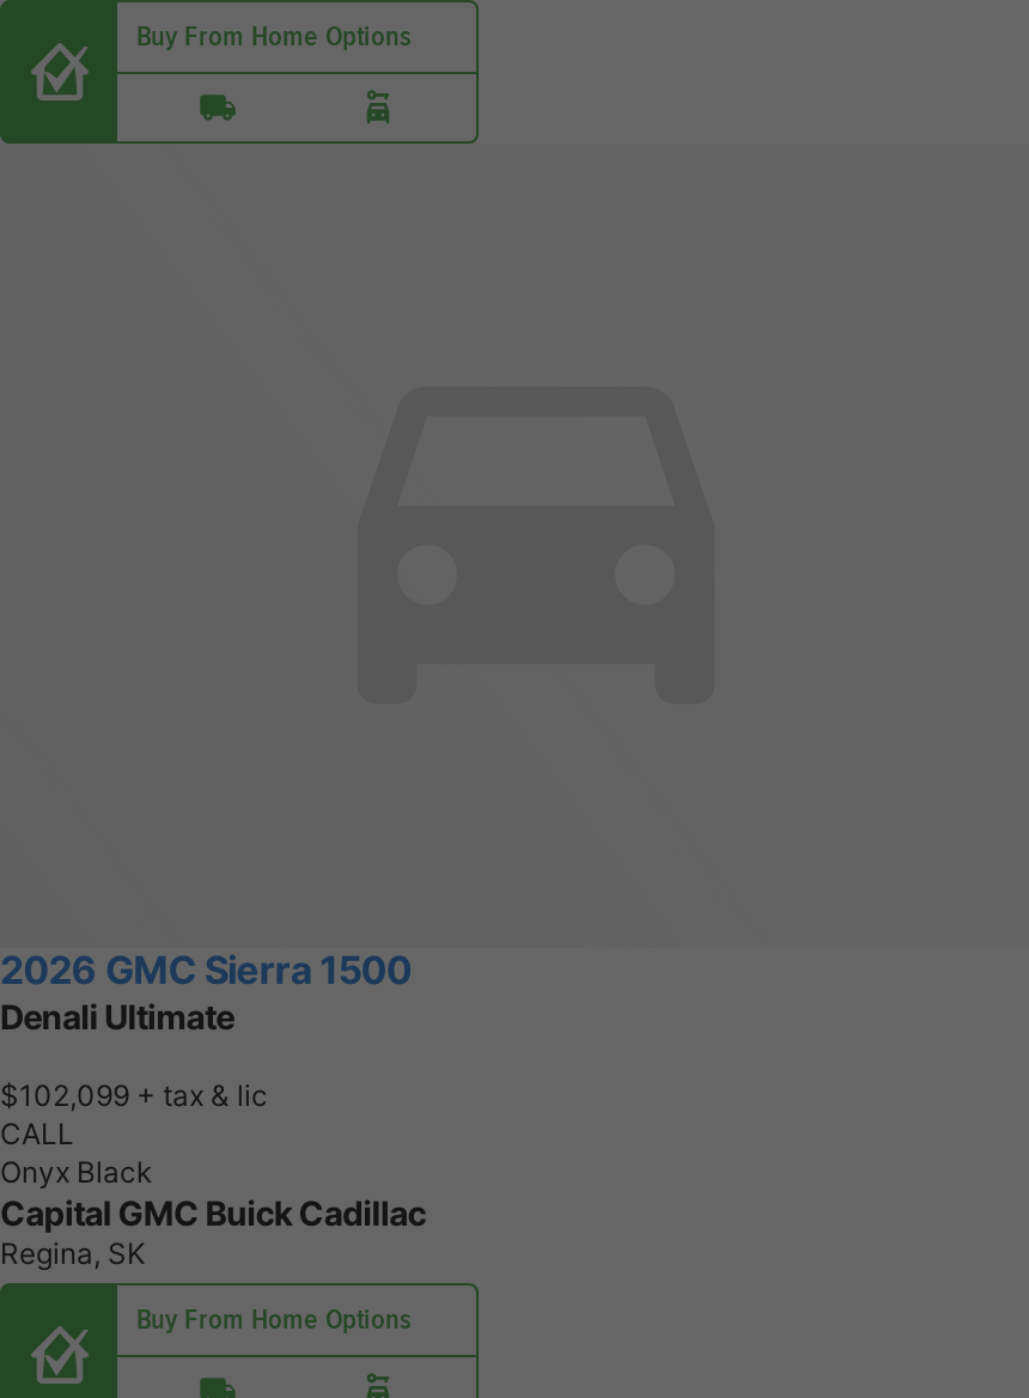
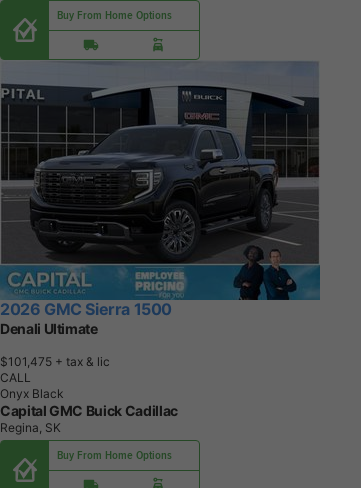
+ [image]

- $102,099 + tax & lic
+ $101,475 + tax & lic
